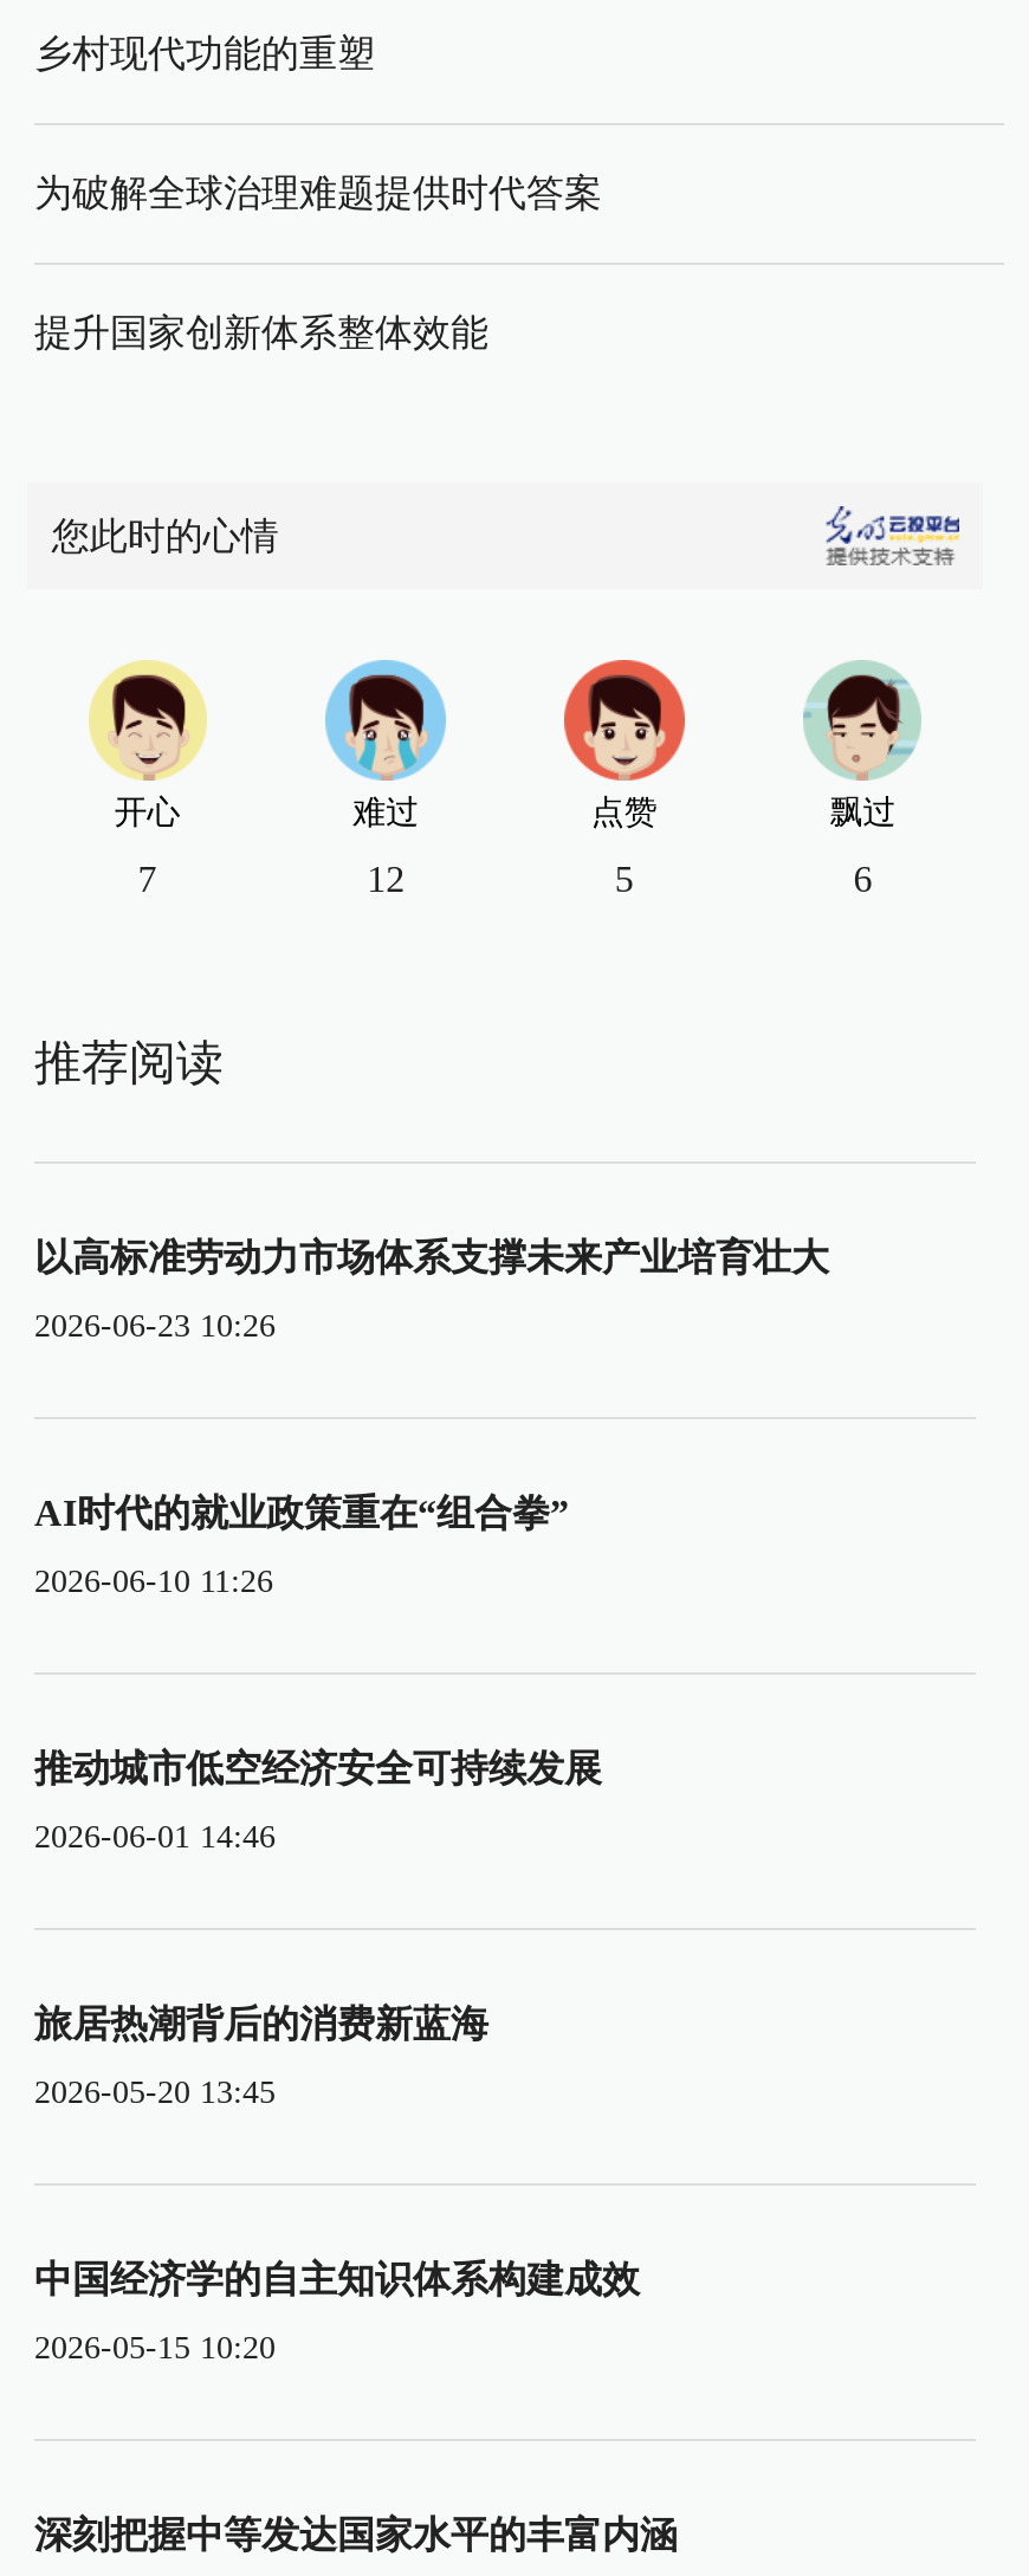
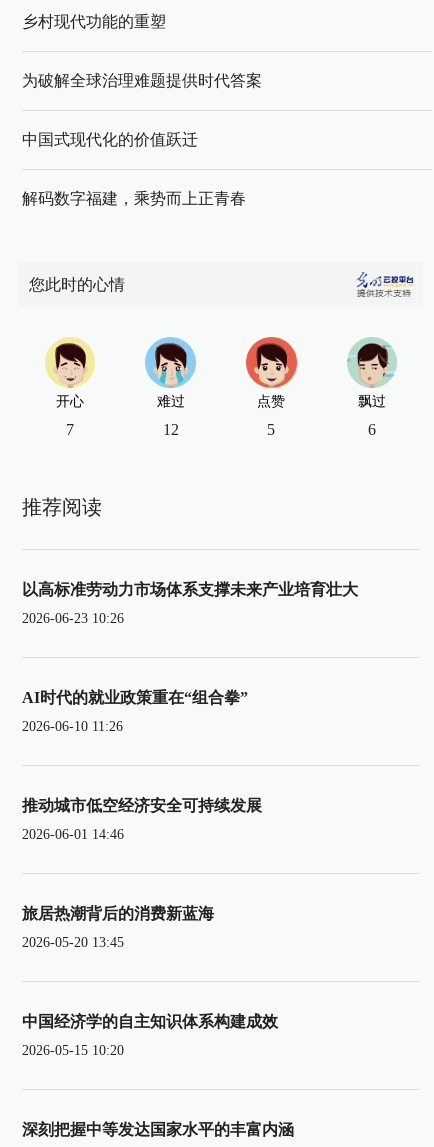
- 提升国家创新体系整体效能
+ 中国式现代化的价值跃迁
+ 解码数字福建，乘势而上正青春
